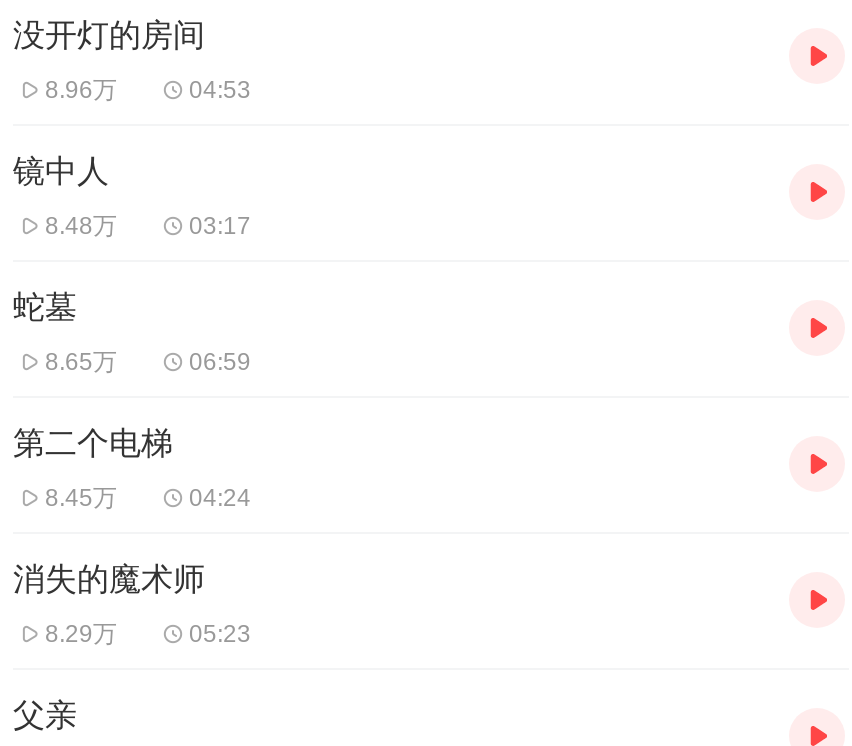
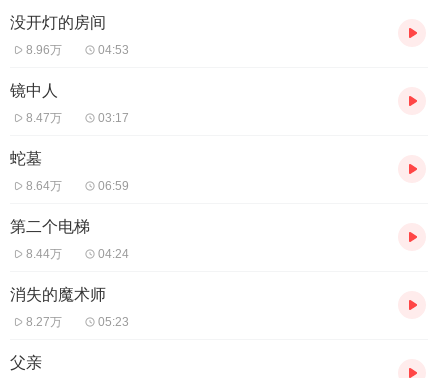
- 8.48万
+ 8.47万

- 8.65万
+ 8.64万

- 8.45万
+ 8.44万

- 8.29万
+ 8.27万
